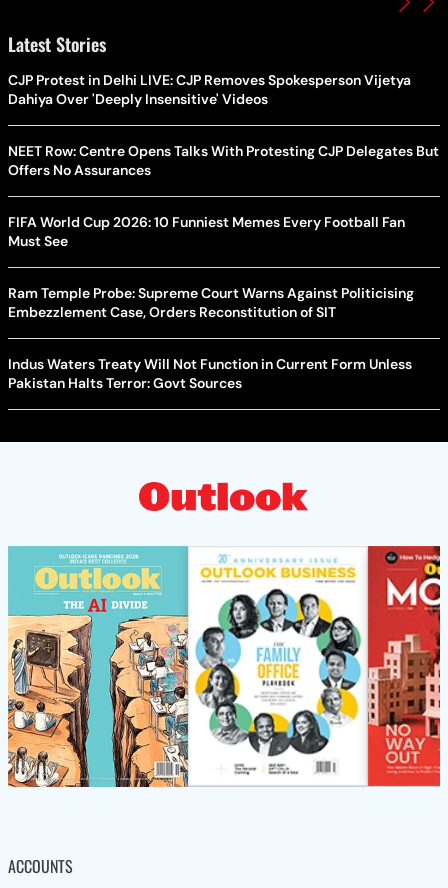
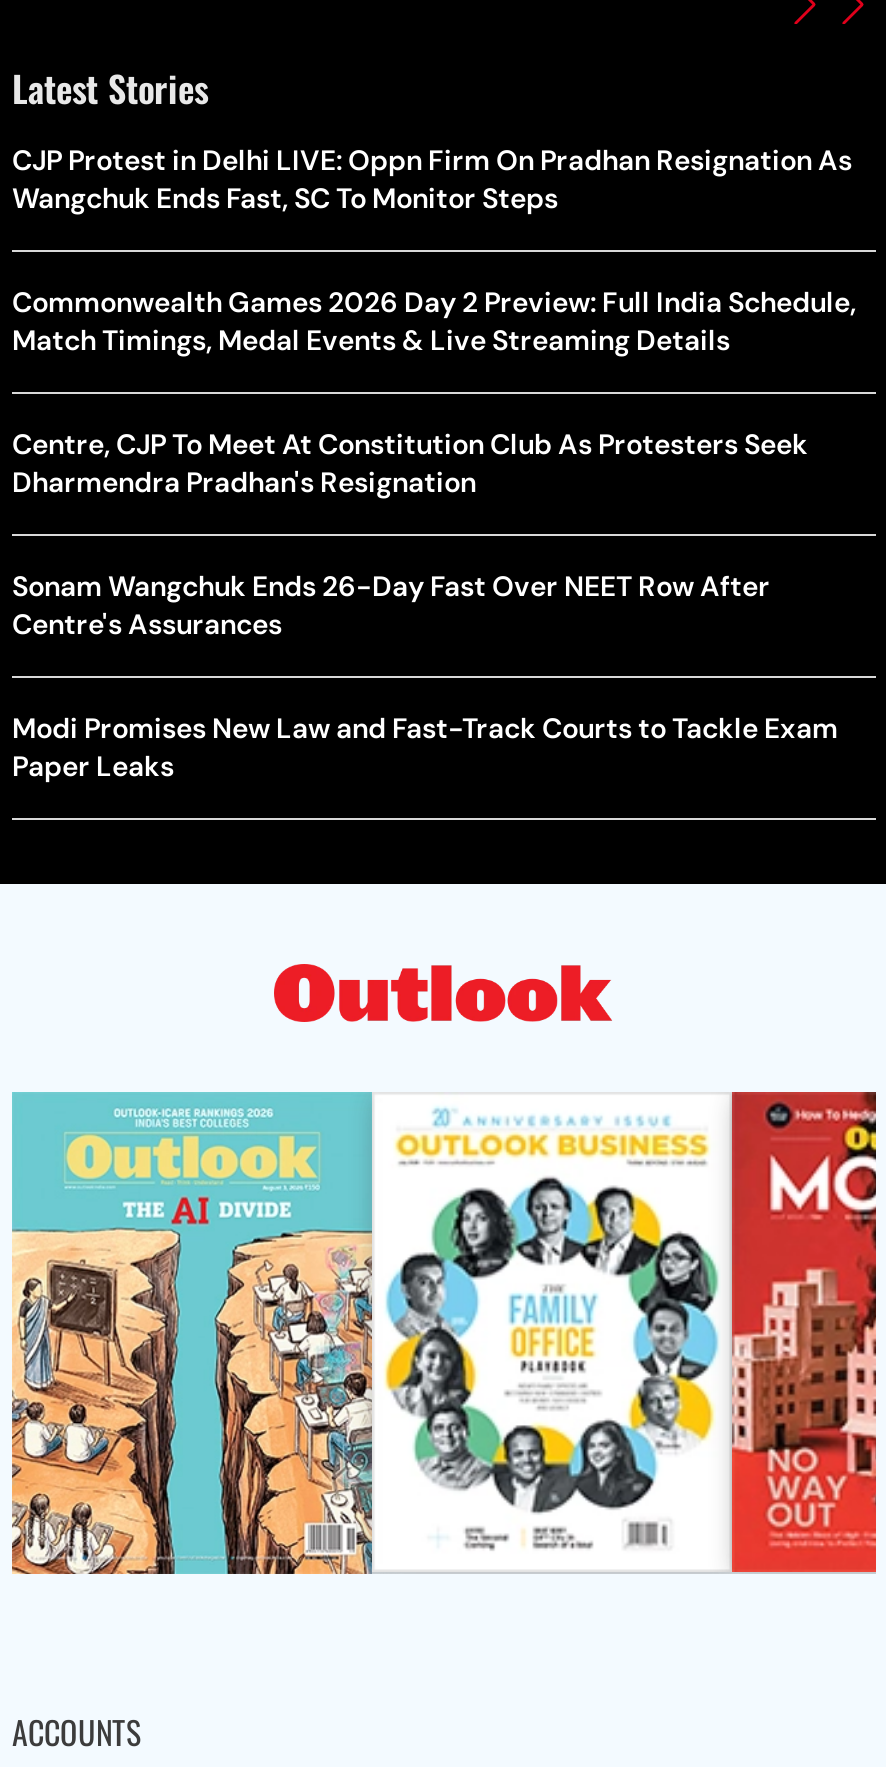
- CJP Protest in Delhi LIVE: CJP Removes Spokesperson Vijetya
- Dahiya Over 'Deeply Insensitive' Videos
+ CJP Protest in Delhi LIVE: Oppn Firm On Pradhan Resignation As
+ Wangchuk Ends Fast, SC To Monitor Steps

- NEET Row: Centre Opens Talks With Protesting CJP Delegates But
- Offers No Assurances
+ Commonwealth Games 2026 Day 2 Preview: Full India Schedule,
+ Match Timings, Medal Events & Live Streaming Details

- FIFA World Cup 2026: 10 Funniest Memes Every Football Fan
- Must See
+ Centre, CJP To Meet At Constitution Club As Protesters Seek
+ Dharmendra Pradhan's Resignation

- Ram Temple Probe: Supreme Court Warns Against Politicising
- Embezzlement Case, Orders Reconstitution of SIT
+ Sonam Wangchuk Ends 26-Day Fast Over NEET Row After
+ Centre's Assurances

- Indus Waters Treaty Will Not Function in Current Form Unless
- Pakistan Halts Terror: Govt Sources
+ Modi Promises New Law and Fast-Track Courts to Tackle Exam
+ Paper Leaks
